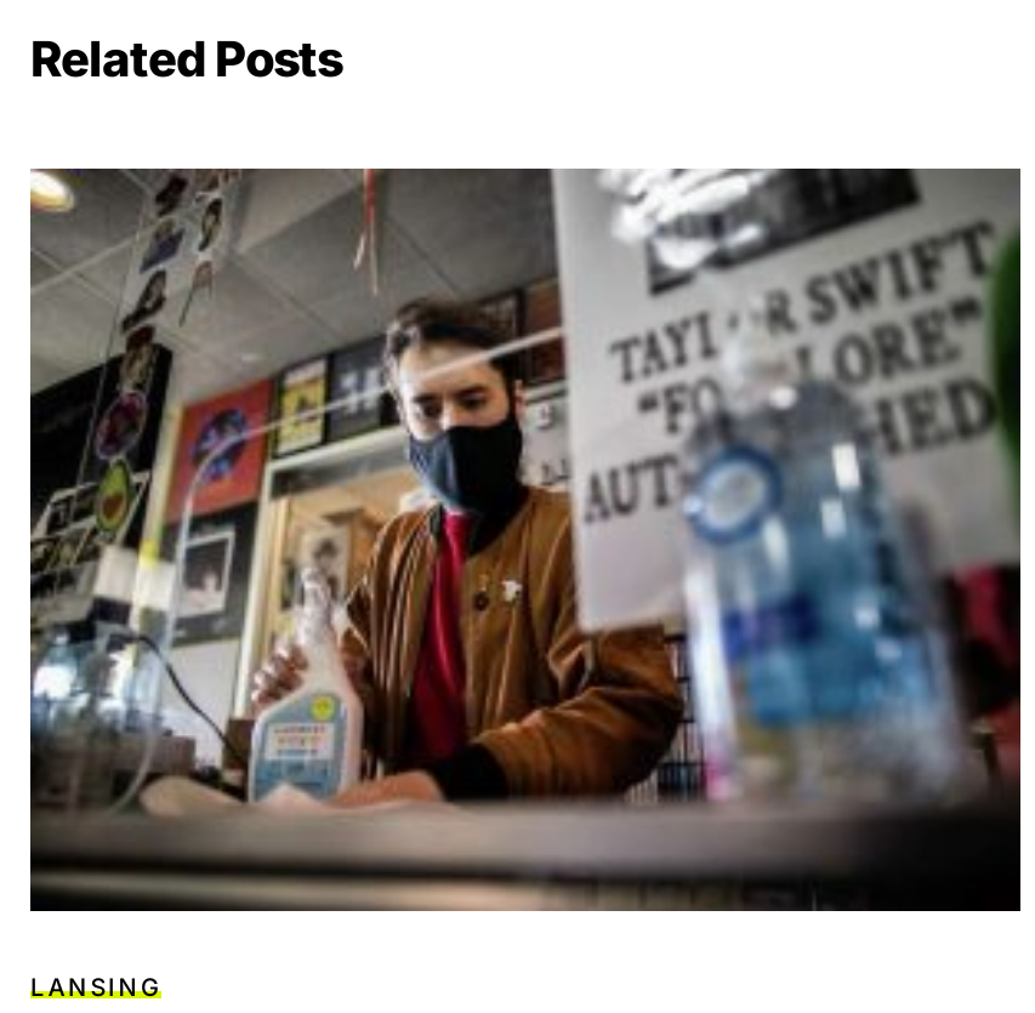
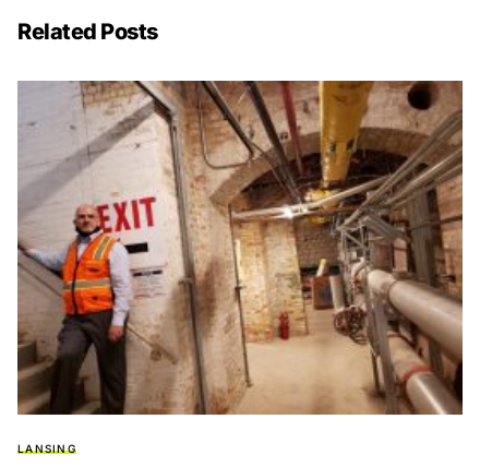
- [image]
+ [image]
